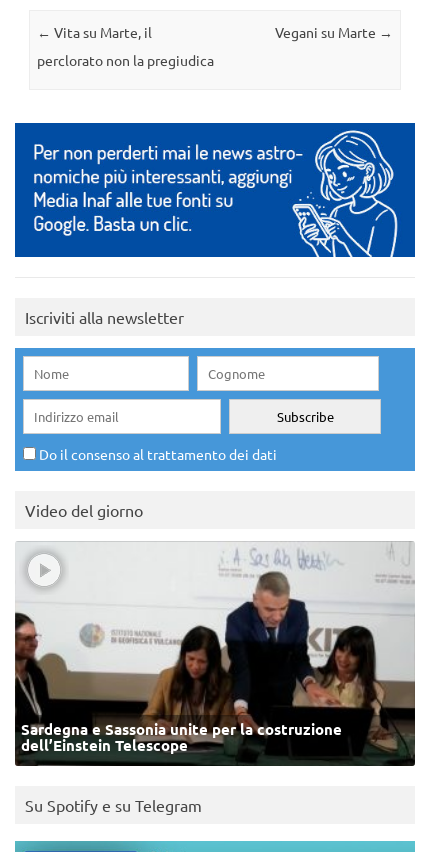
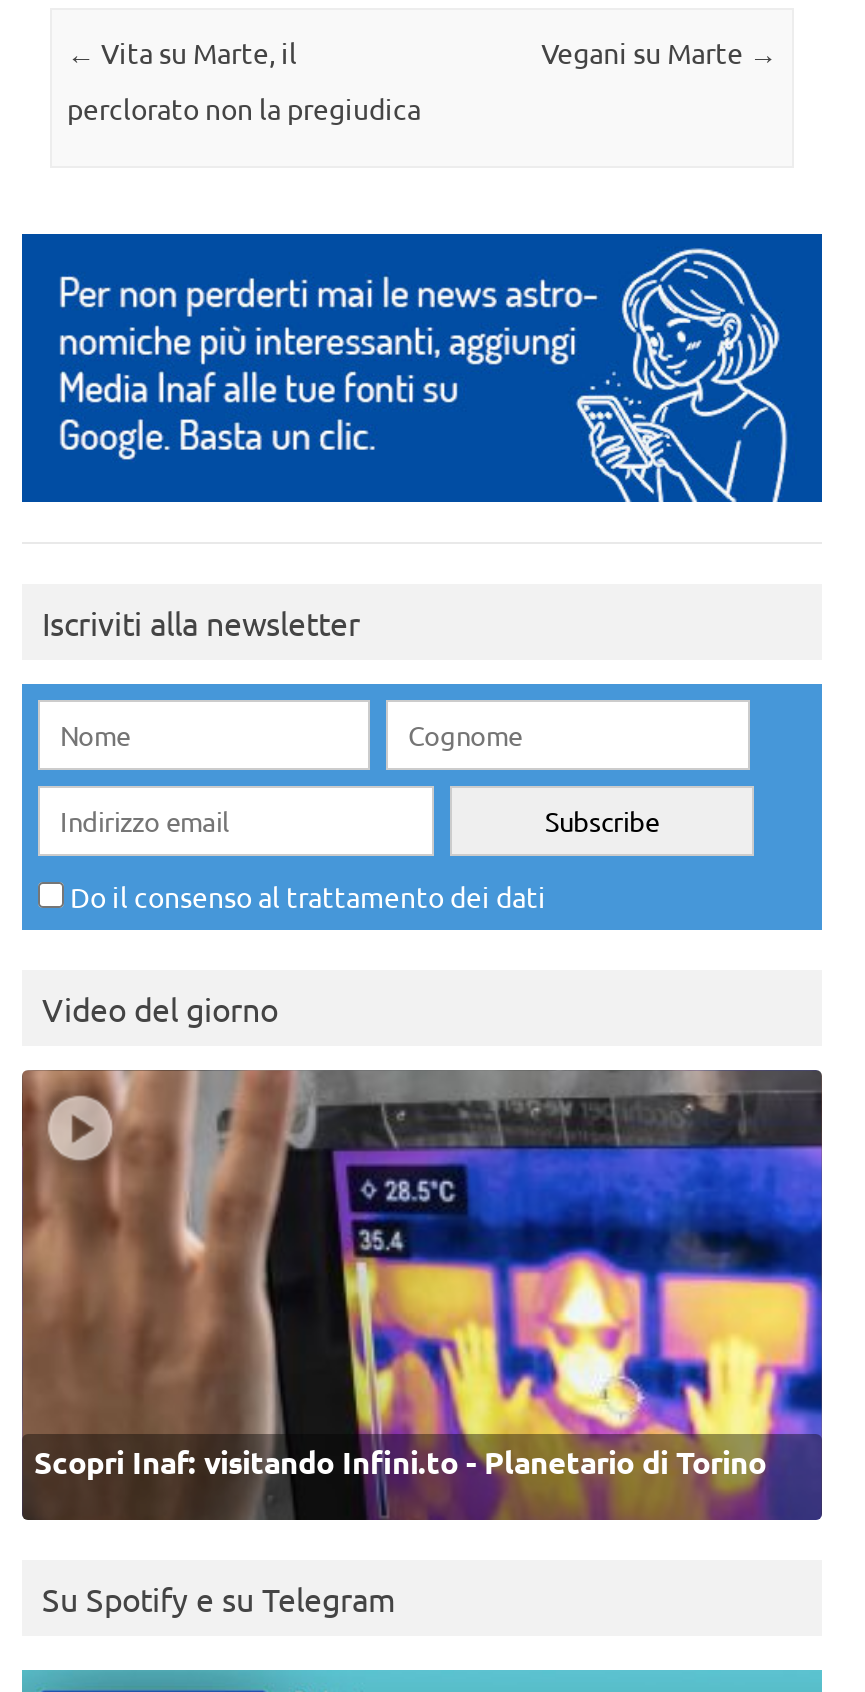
- [image]
- Sardegna e Sassonia unite per la costruzione
- dell’Einstein Telescope
+ [image]
+ Scopri Inaf: visitando Infini.to - Planetario di Torino
